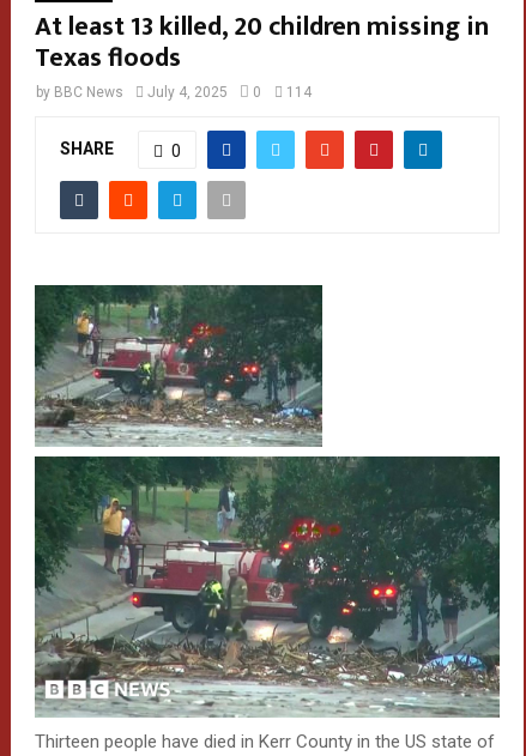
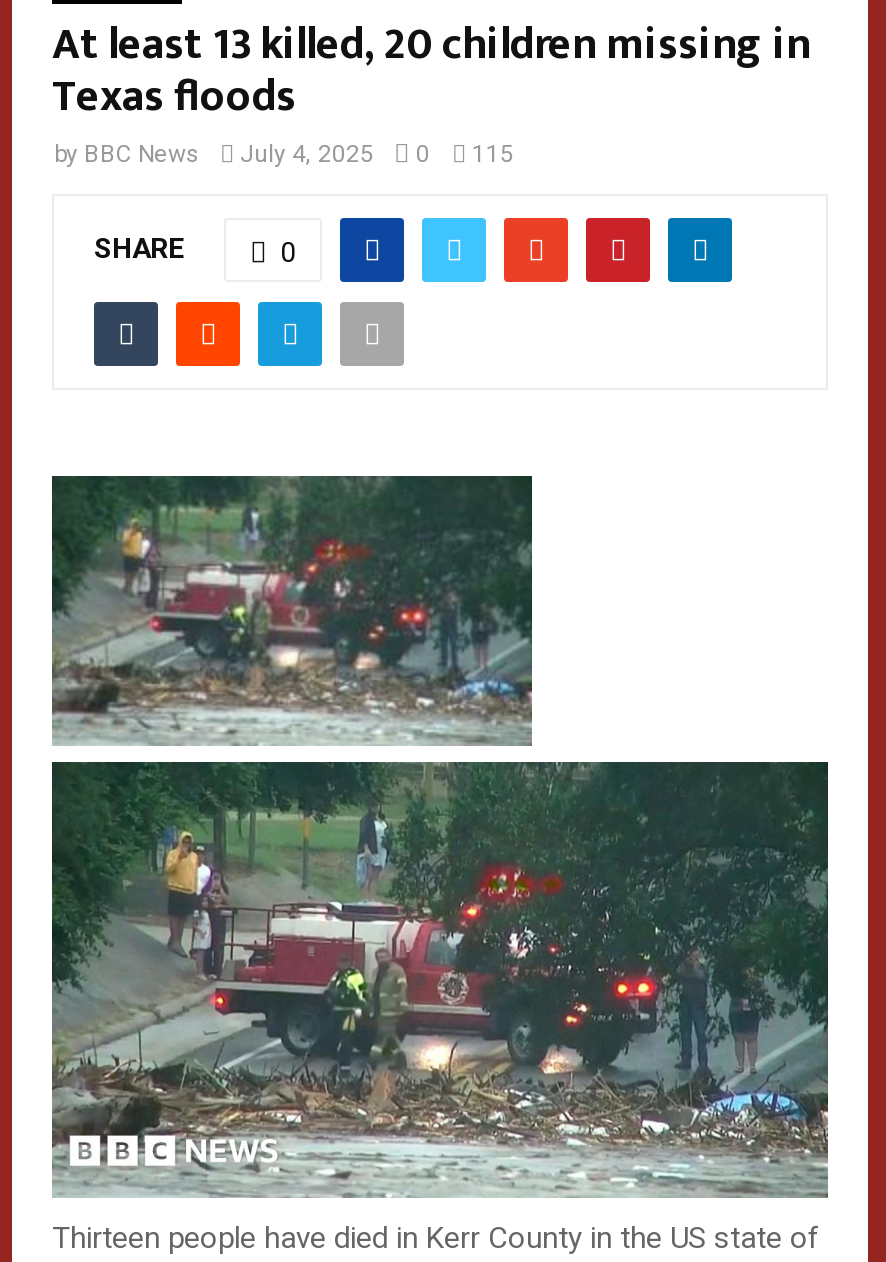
- by BBC News July 4, 2025 0 114
+ by BBC News July 4, 2025 0 115
